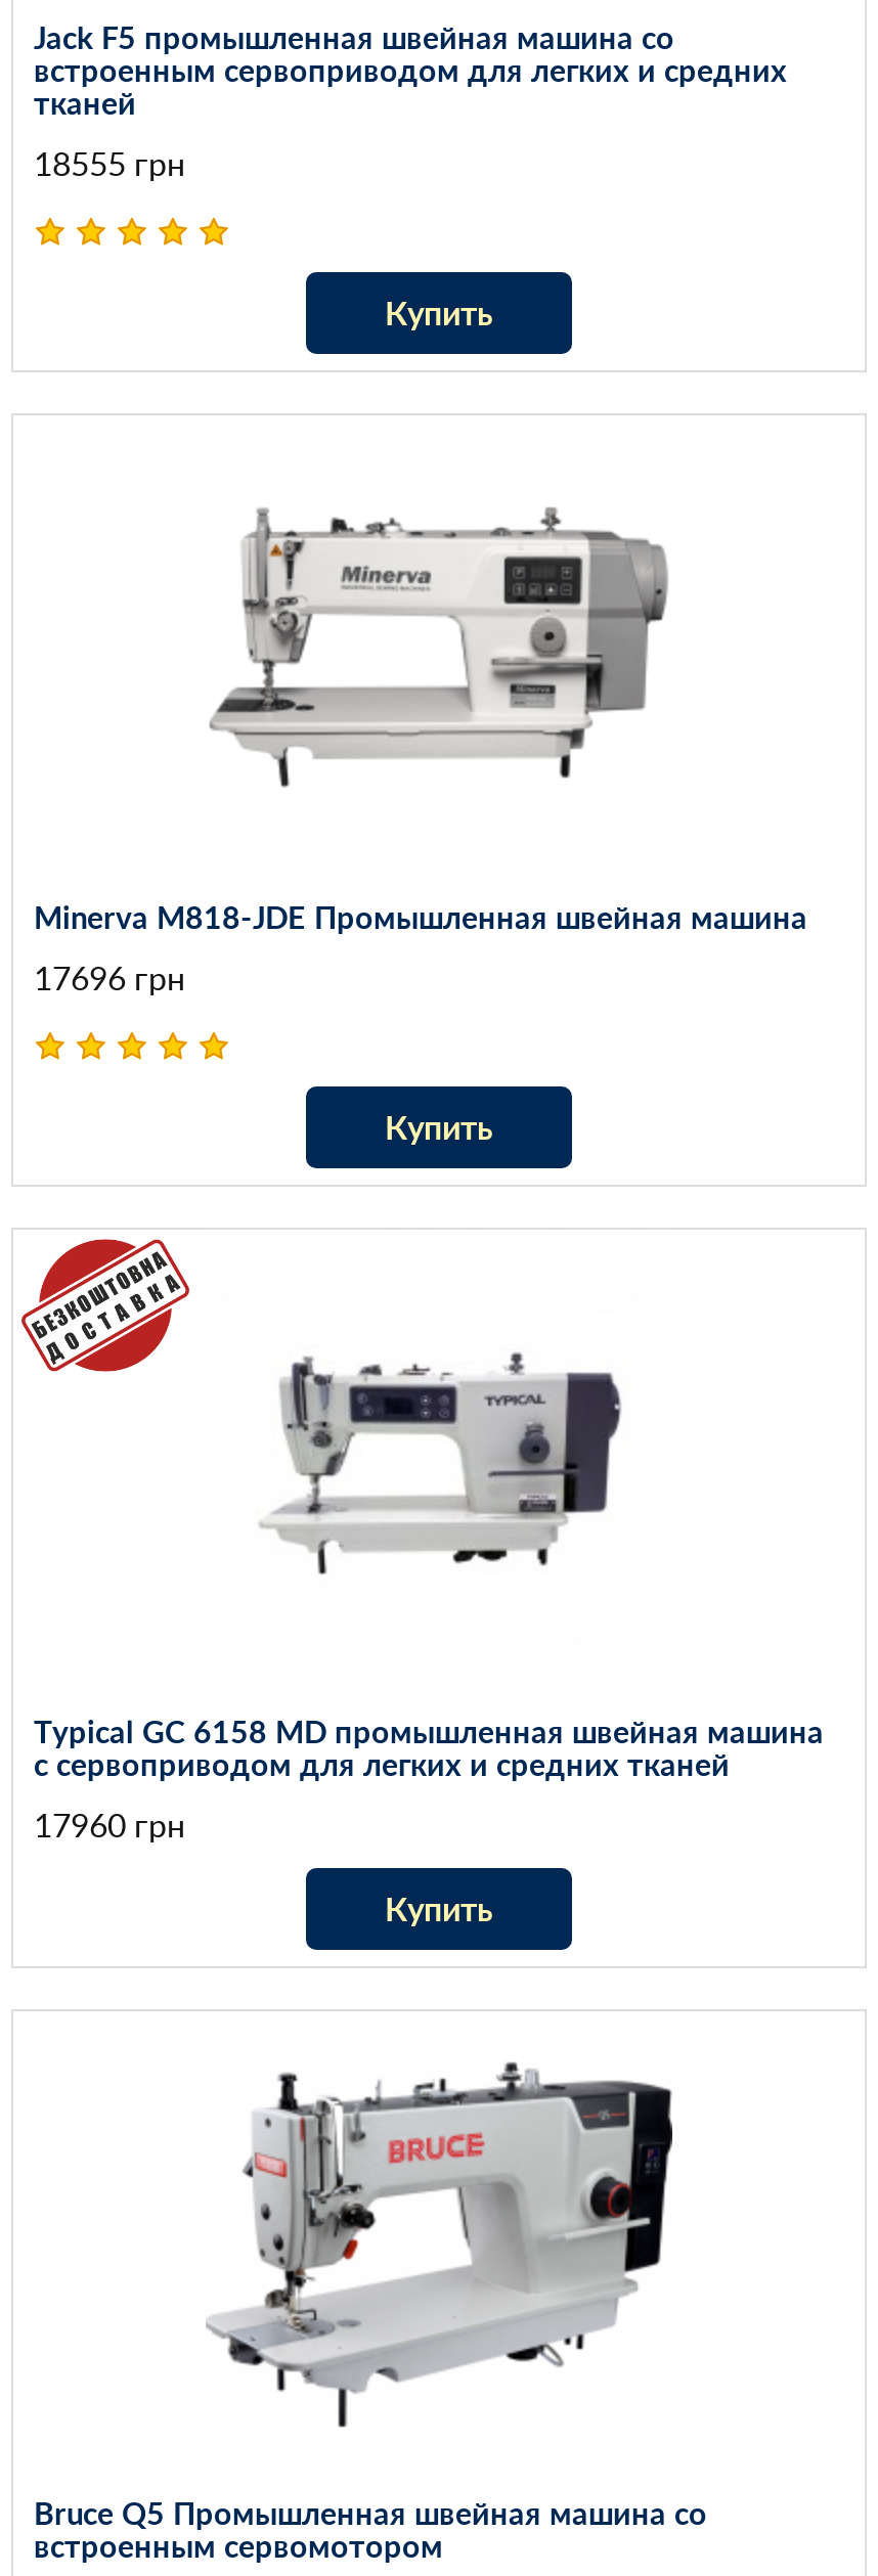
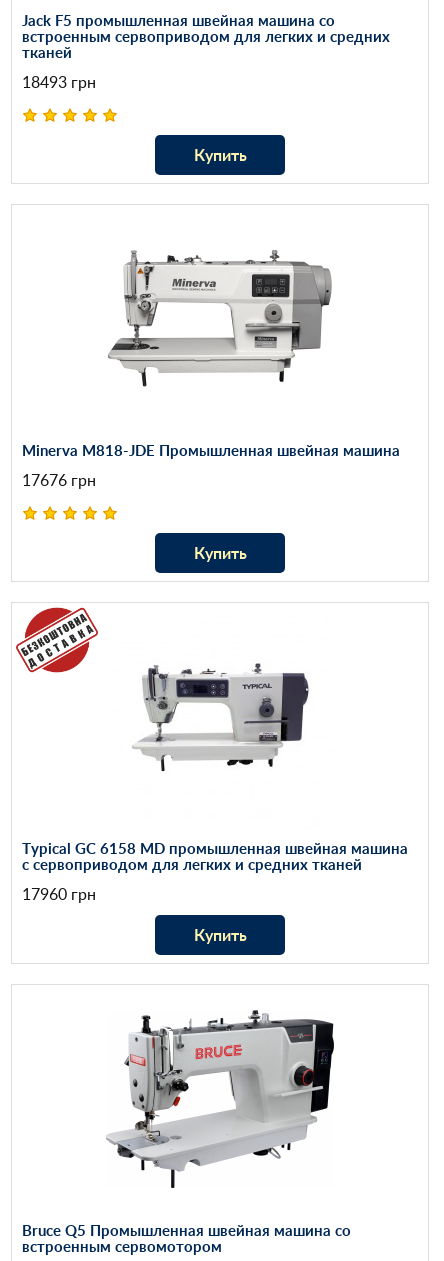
- 18555 грн
+ 18493 грн

- 17696 грн
+ 17676 грн
